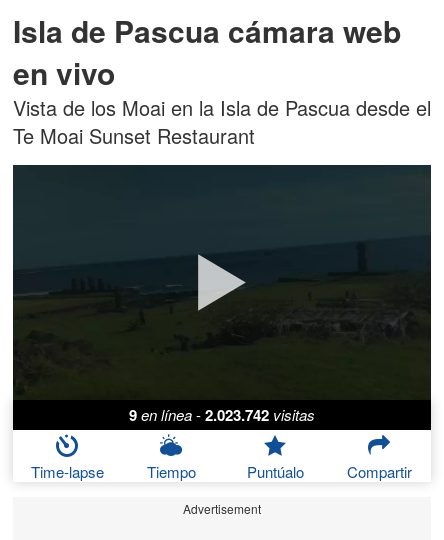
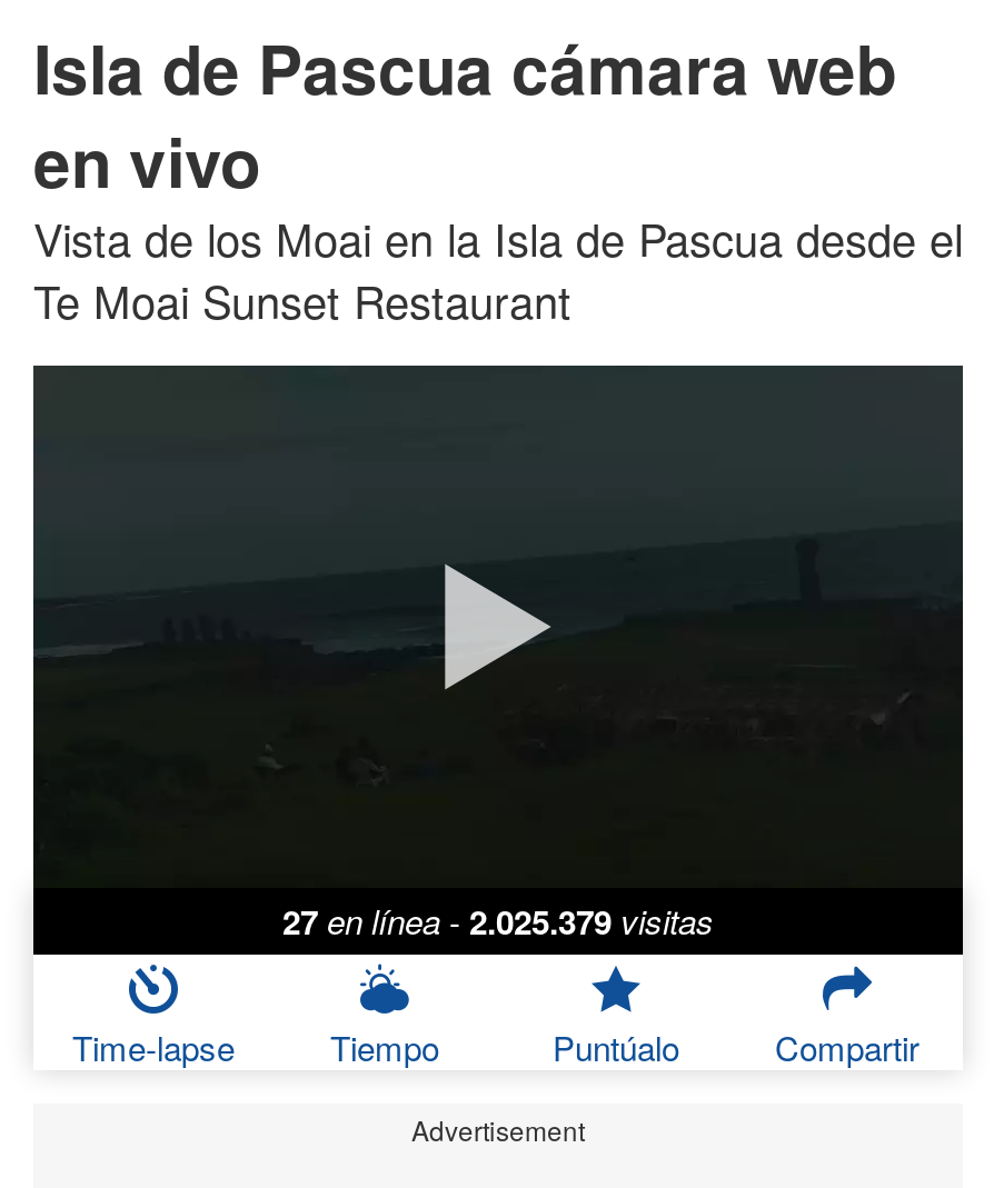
- 9 en línea - 2.023.742 visitas
+ 27 en línea - 2.025.379 visitas
